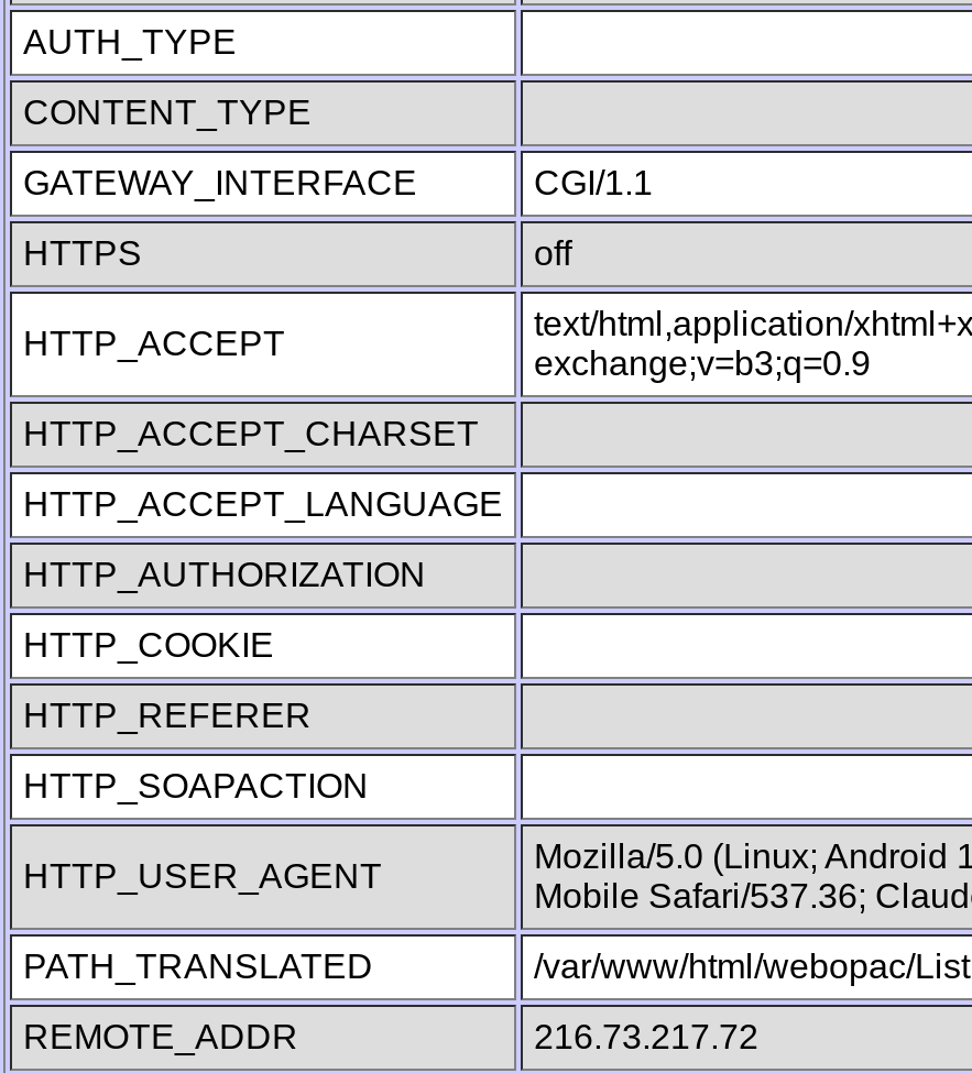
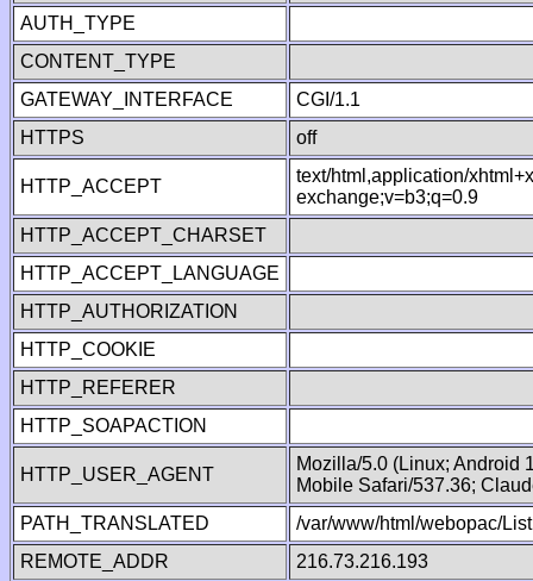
- 216.73.217.72
+ 216.73.216.193
